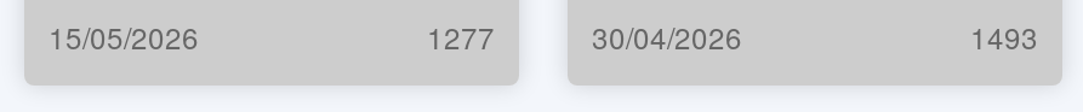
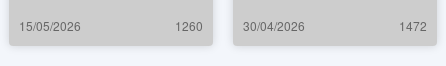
- 1277
+ 1260

- 1493
+ 1472
